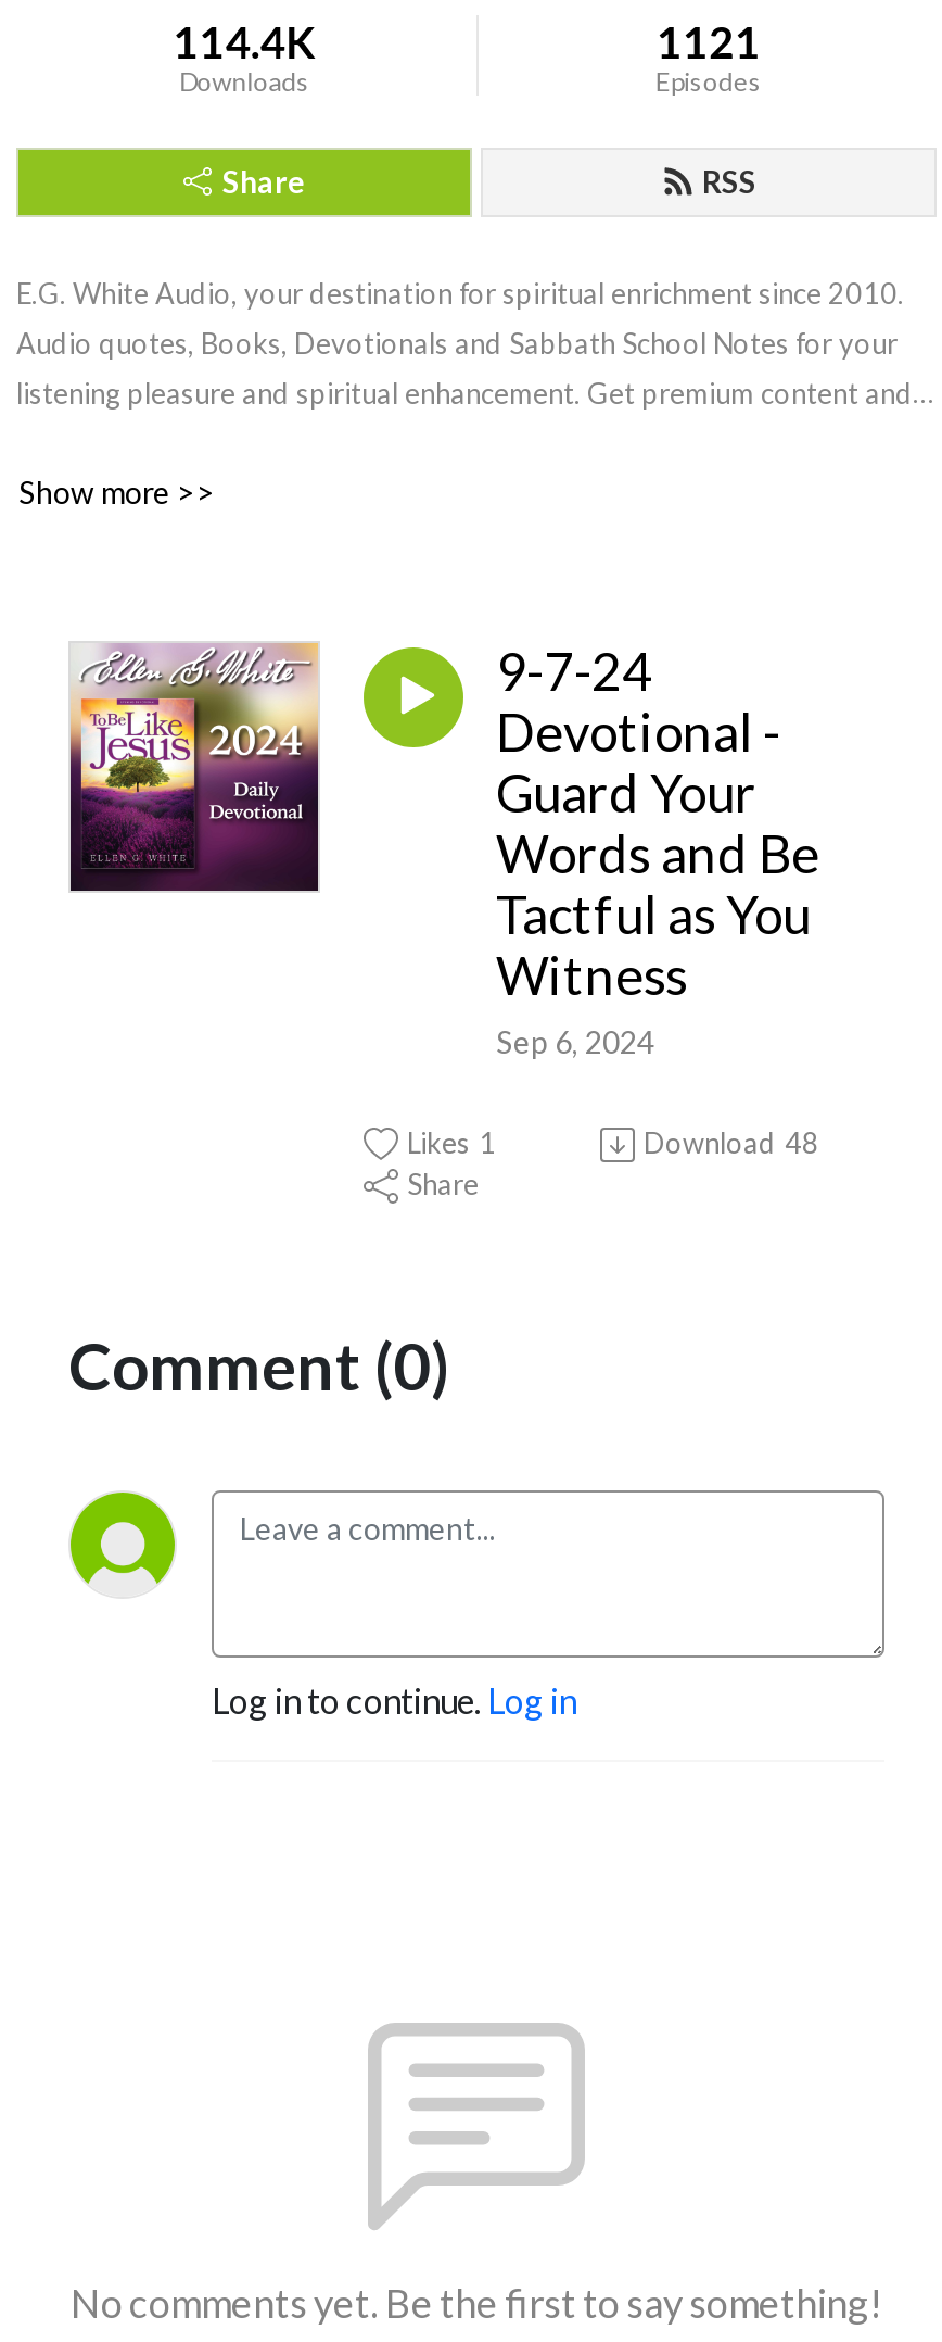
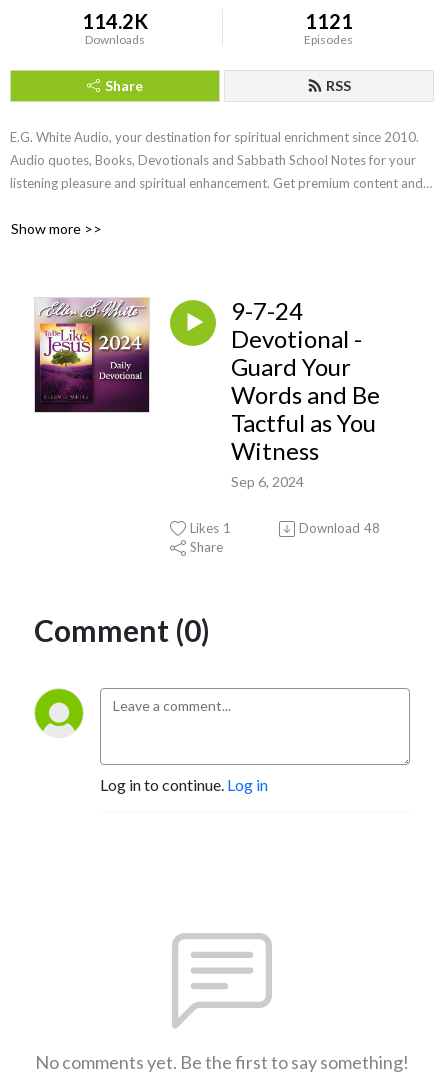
- 114.4K
+ 114.2K
